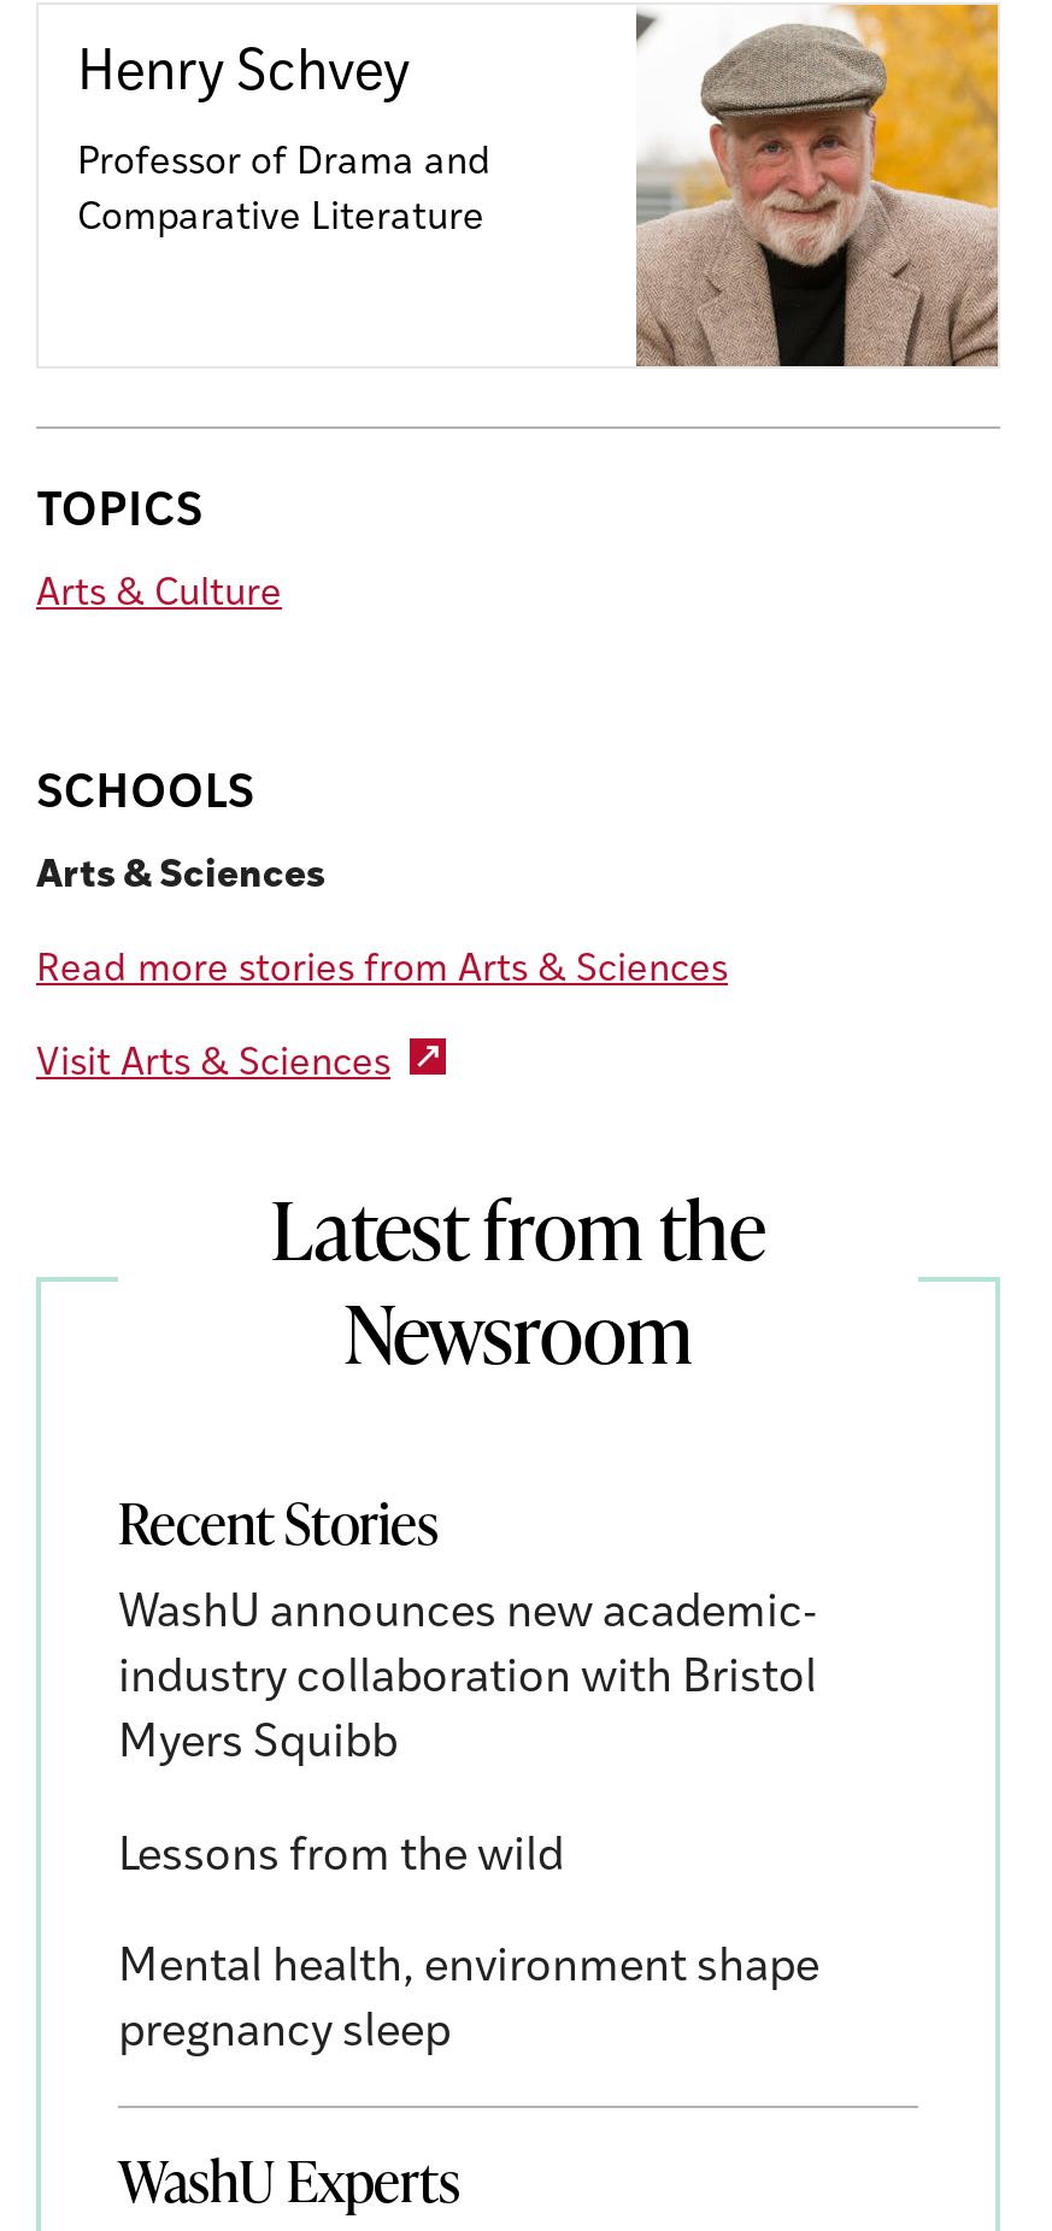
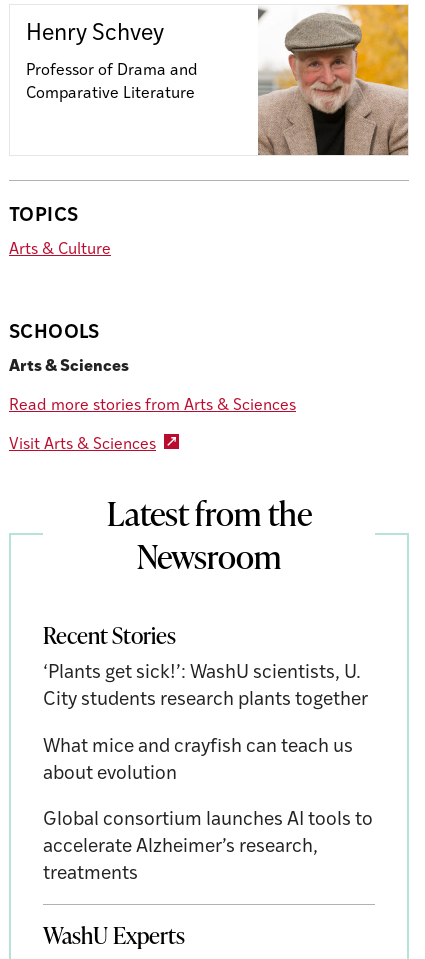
- WashU announces new academic-
- industry collaboration with Bristol
- Myers Squibb
+ ‘Plants get sick!’: WashU scientists, U.
+ City students research plants together

- Lessons from the wild
+ What mice and crayfish can teach us
+ about evolution

- Mental health, environment shape
- pregnancy sleep
+ Global consortium launches AI tools to
+ accelerate Alzheimer’s research,
+ treatments
